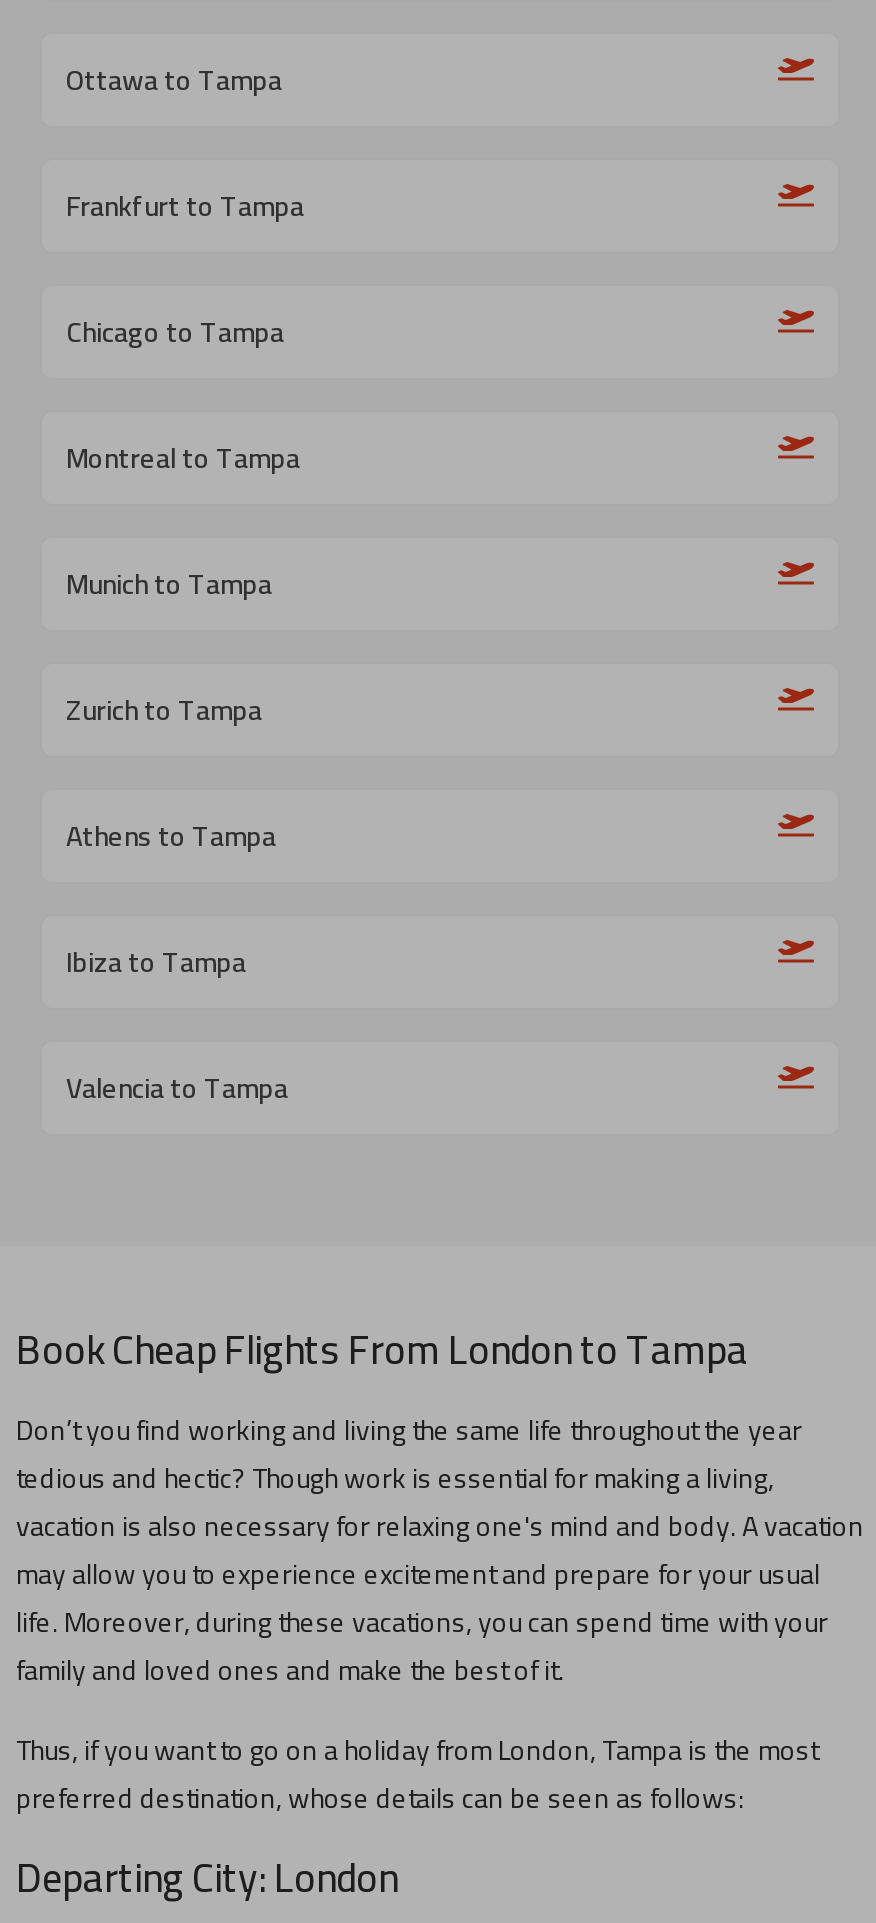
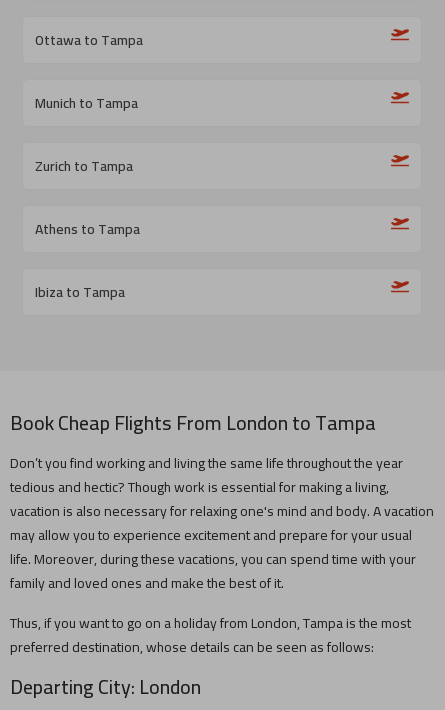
- Frankfurt to Tampa
- Chicago to Tampa
- Montreal to Tampa

- Valencia to Tampa
